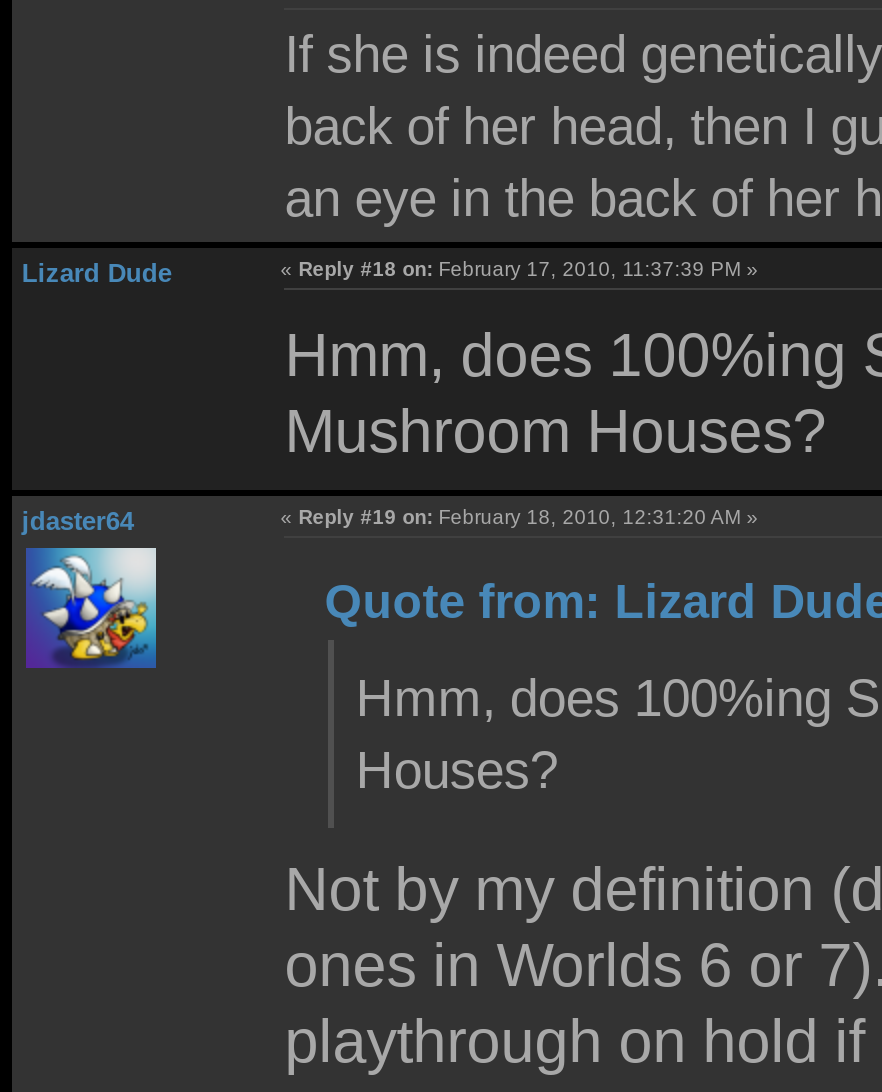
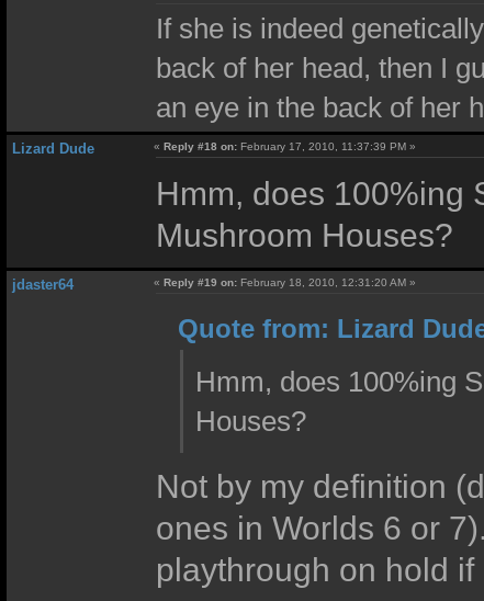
- [image]
